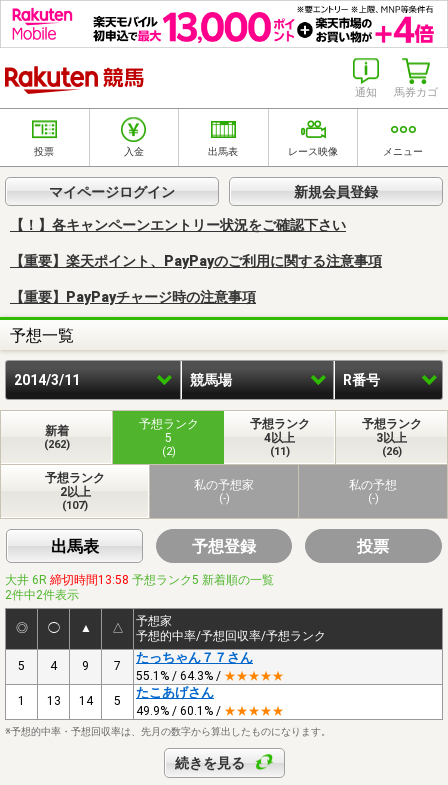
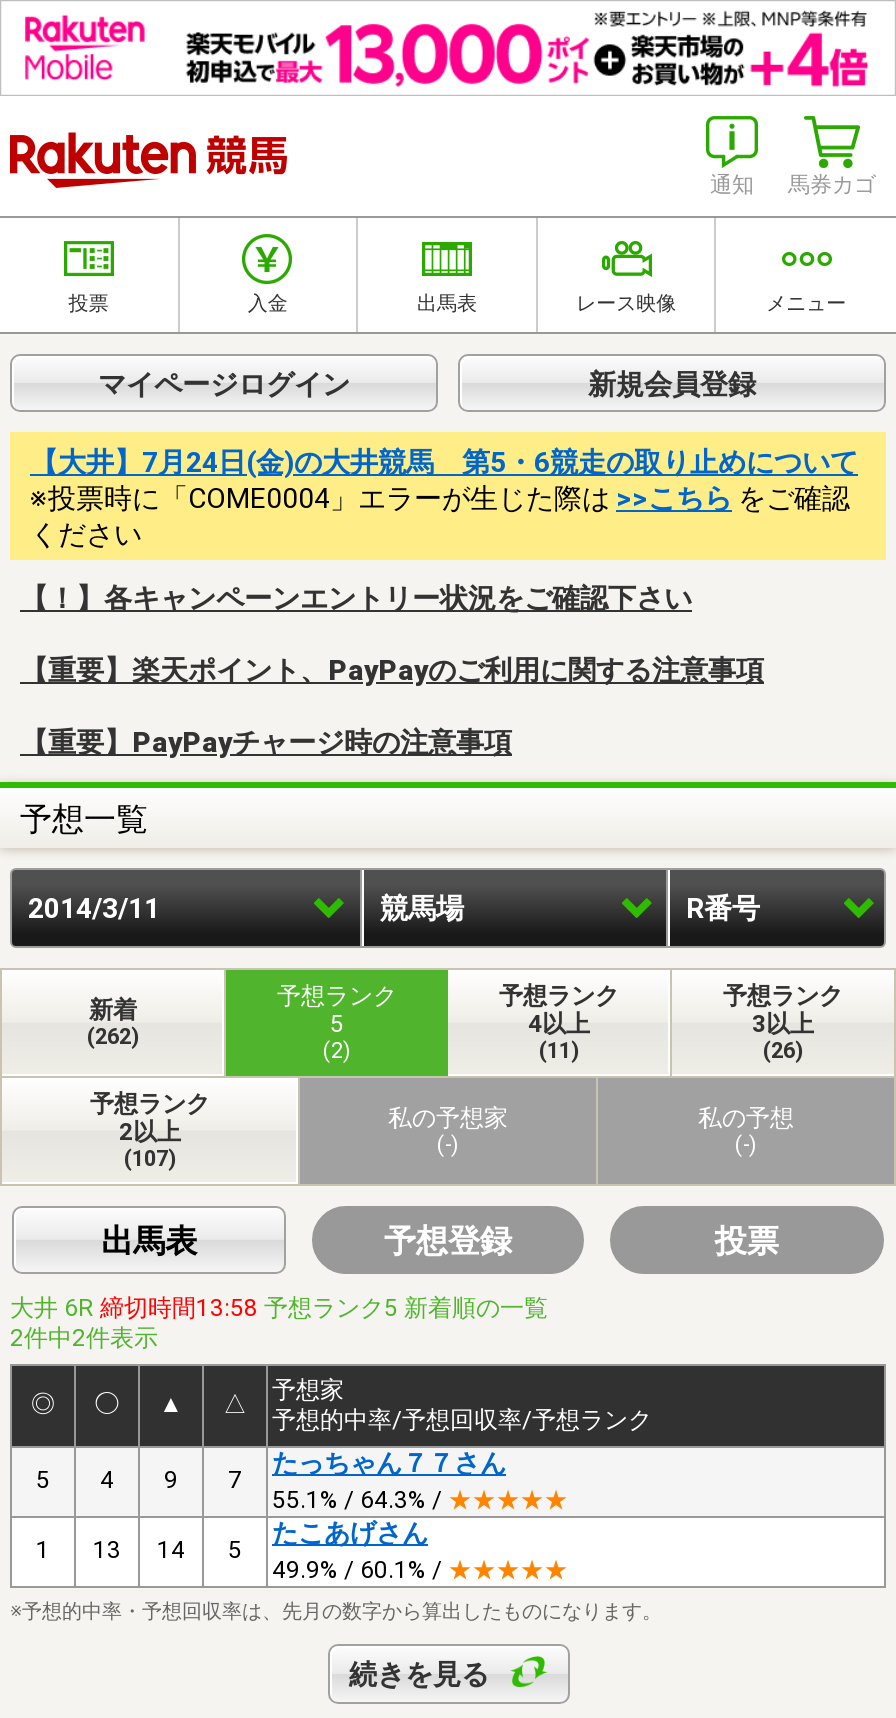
+ 【大井】7月24日(金)の大井競馬 第5・6競走の取り止めについて
+ ※投票時に「COME0004」エラーが生じた際は>>こちらをご確認
+ ください
